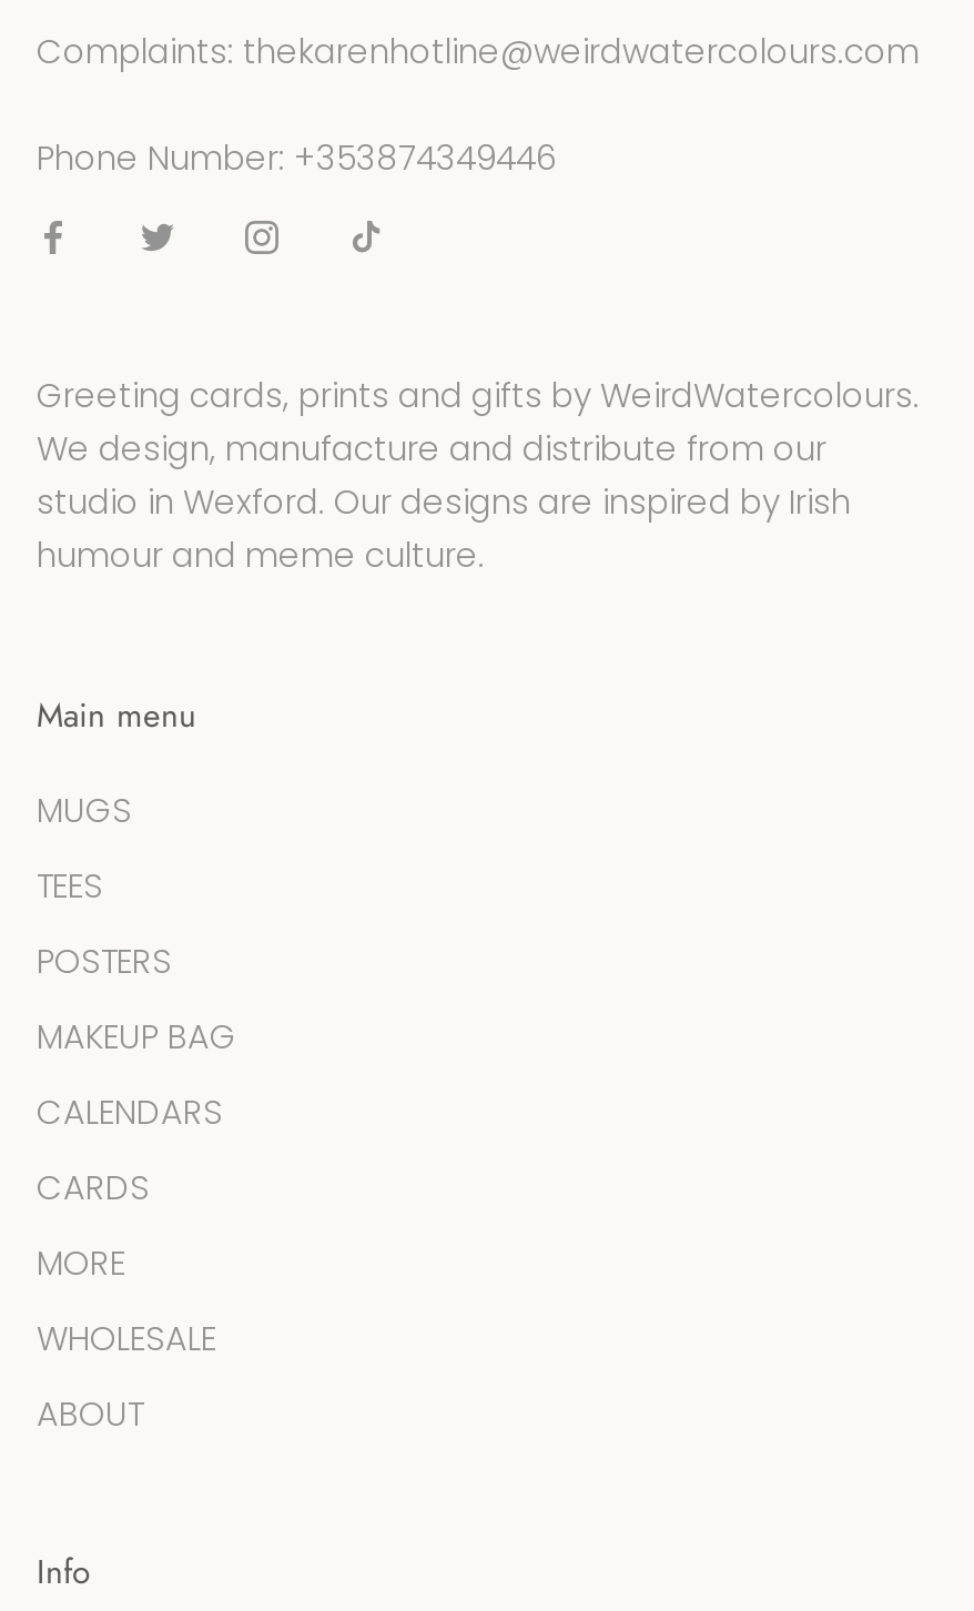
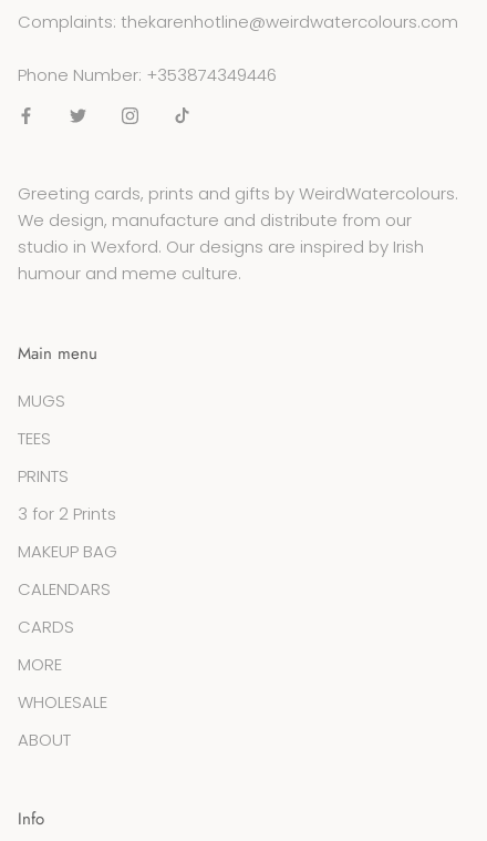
- POSTERS
+ PRINTS
+ 3 for 2 Prints
